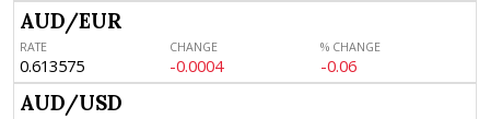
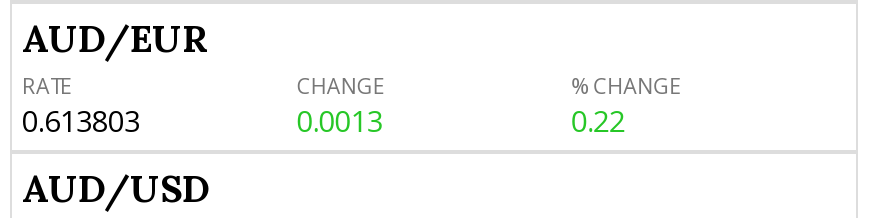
- 0.613575
+ 0.613803

- -0.0004
+ 0.0013

- -0.06
+ 0.22
